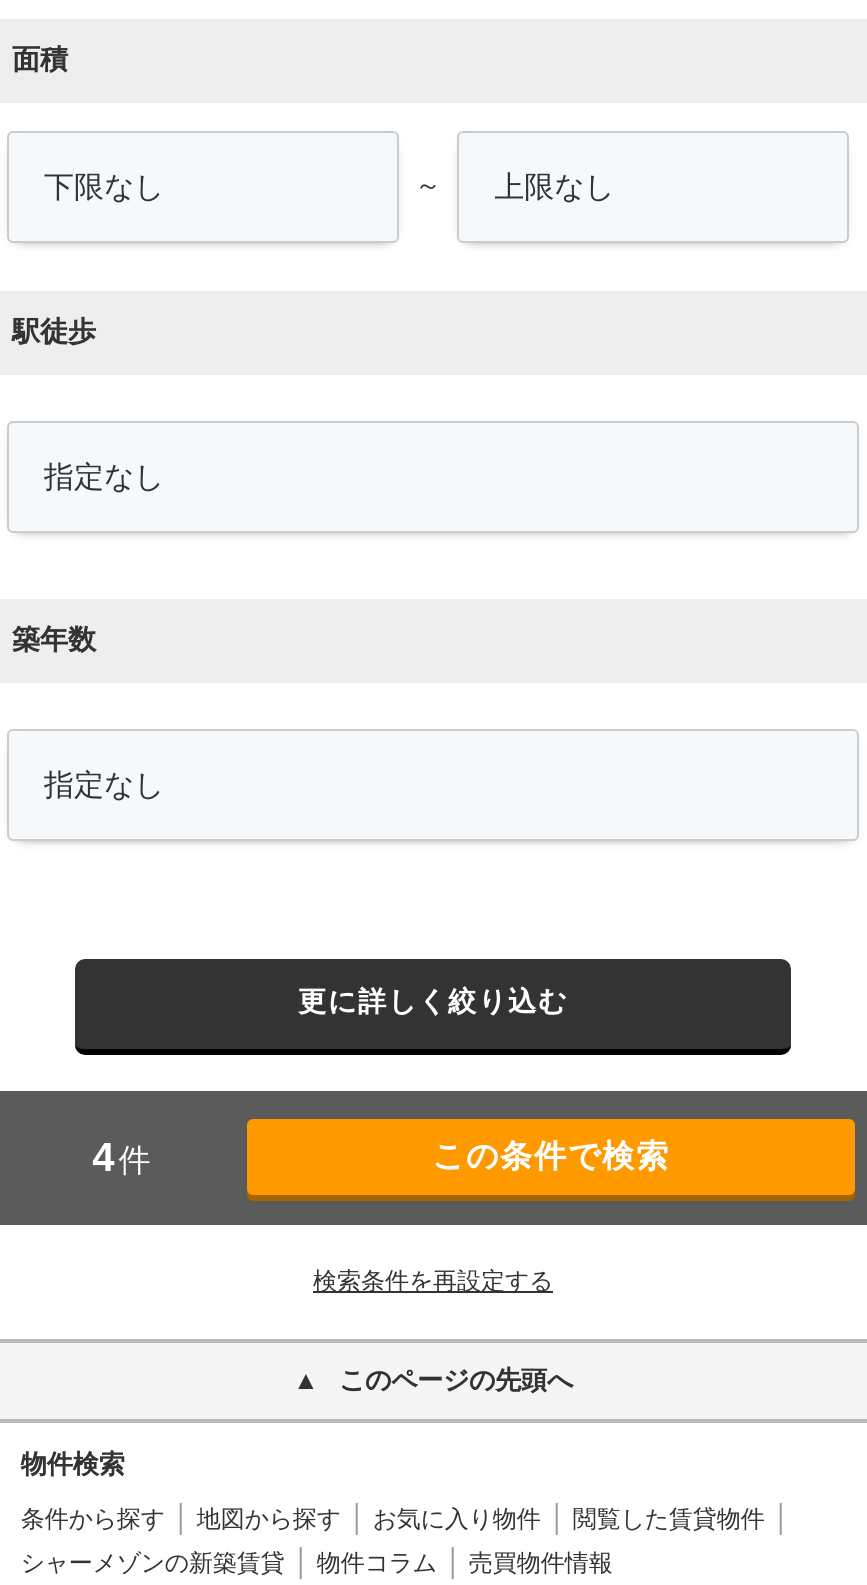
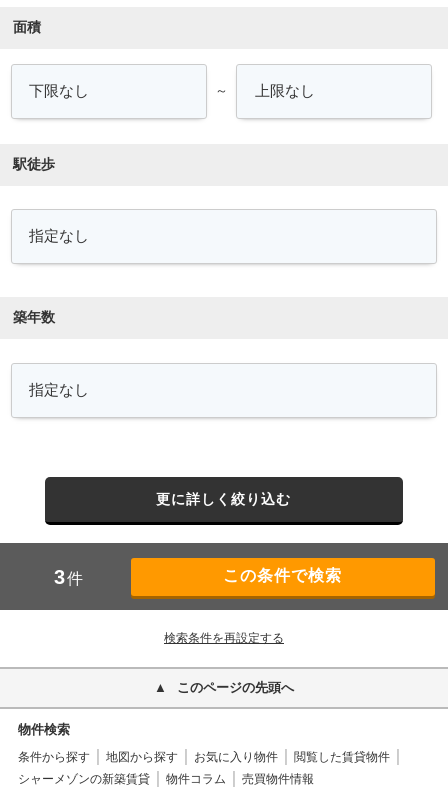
- 4 件
+ 3 件
